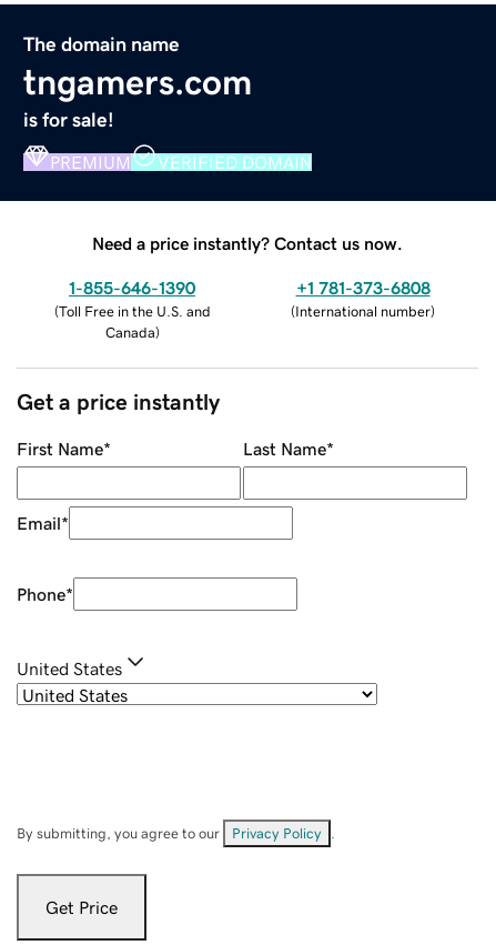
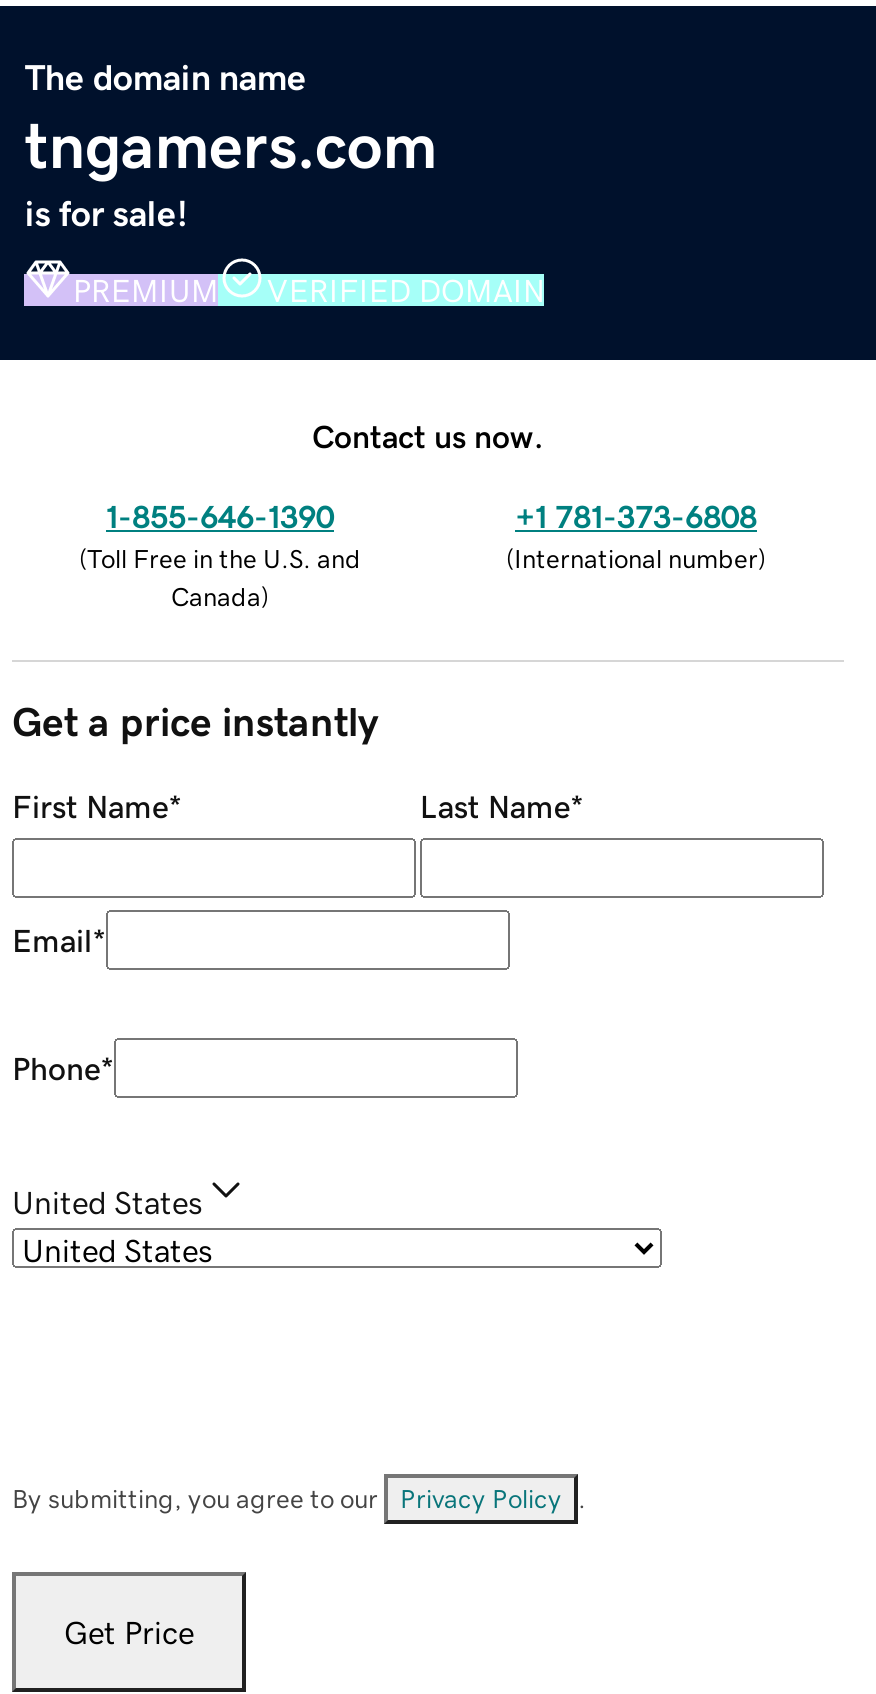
- Need a price instantly? Contact us now.
+ Contact us now.
